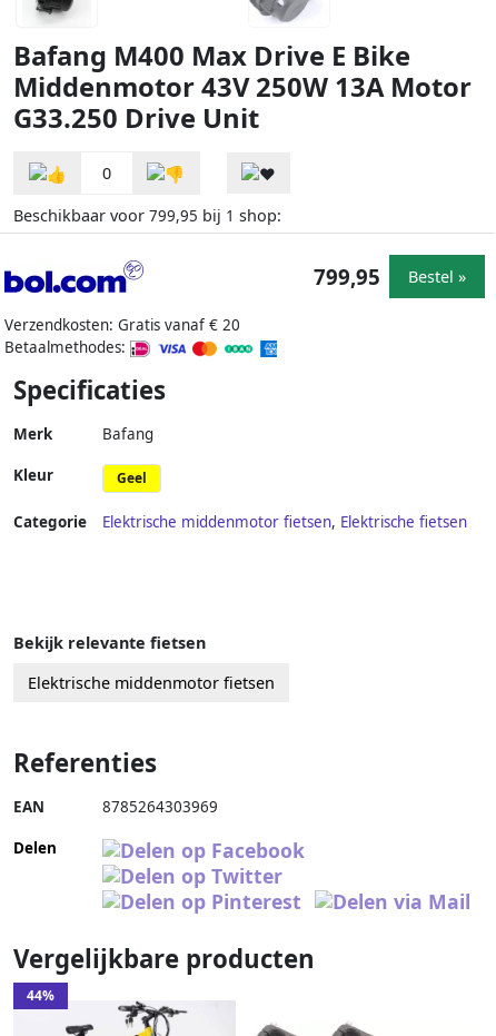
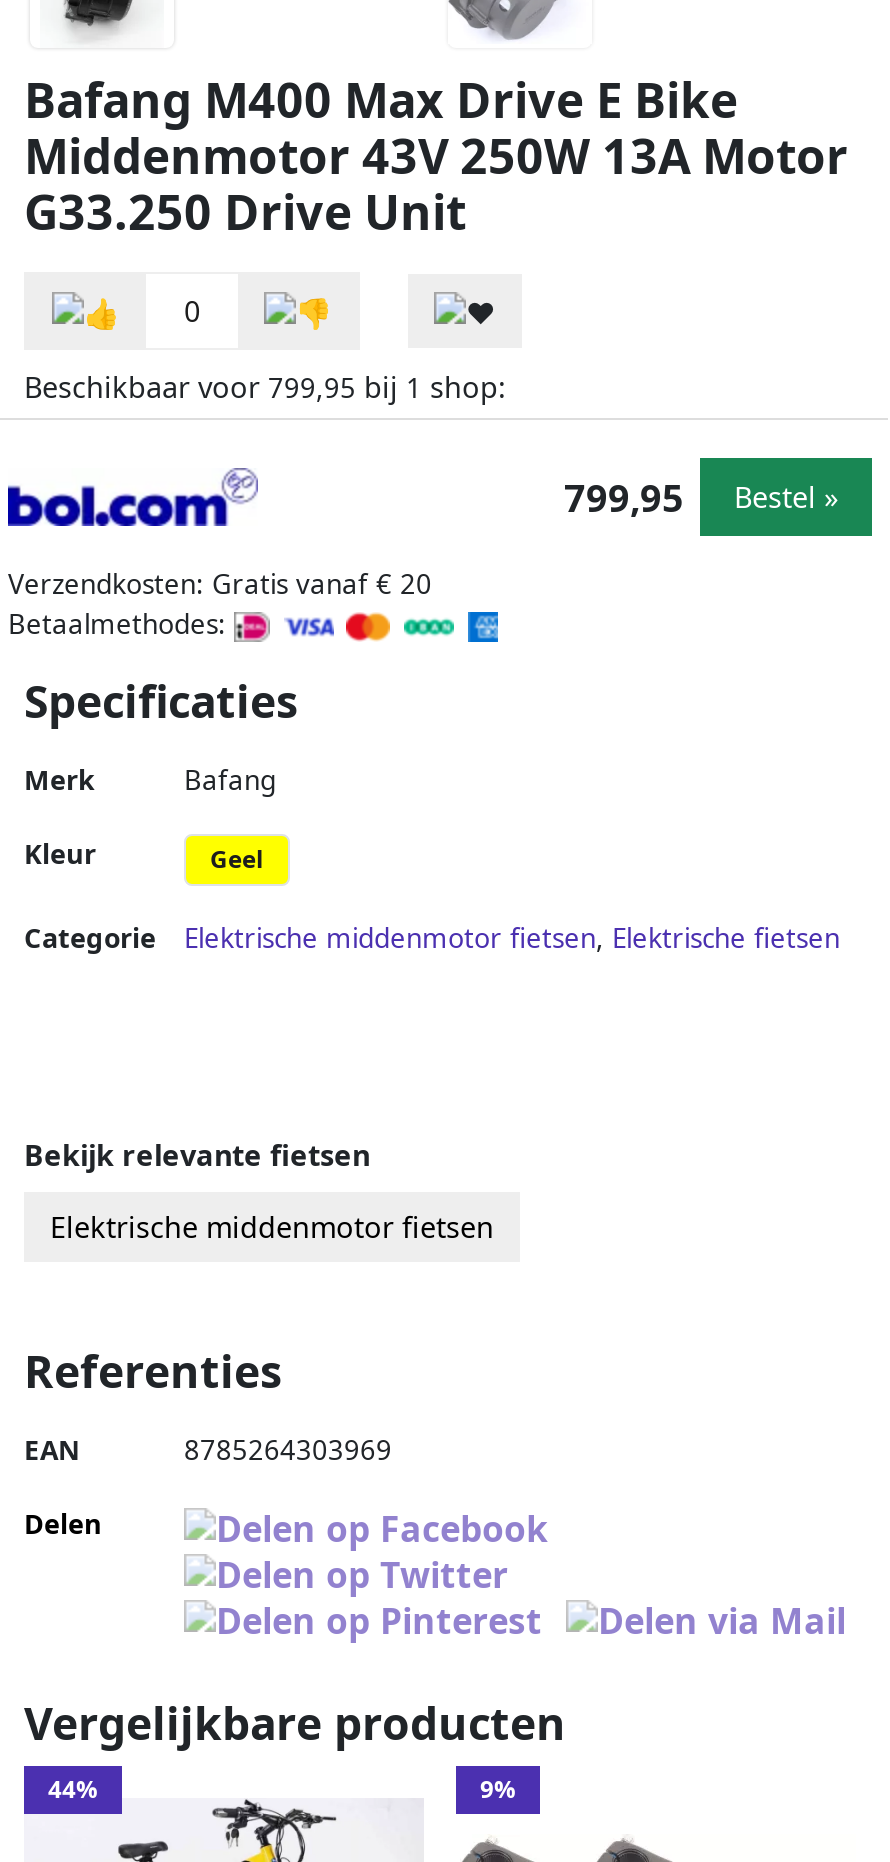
+ 9%
